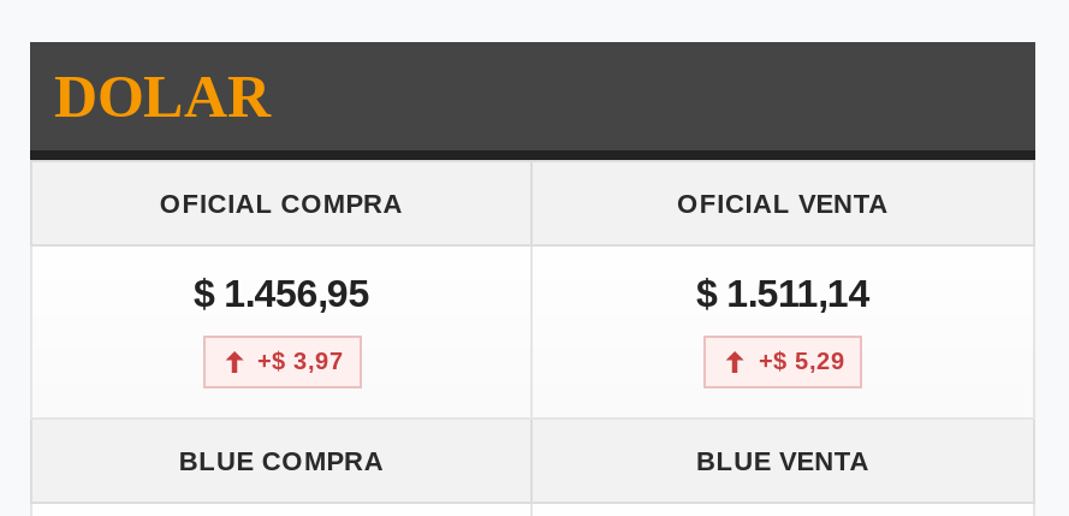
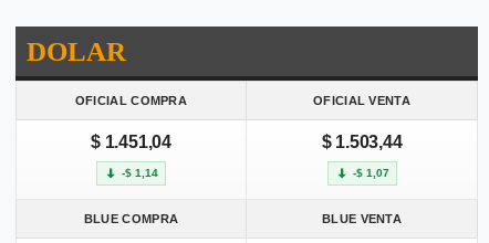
- $ 1.456,95
+ $ 1.451,04

- $ 1.511,14
+ $ 1.503,44

- +$ 3,97
+ -$ 1,14

- +$ 5,29
+ -$ 1,07
